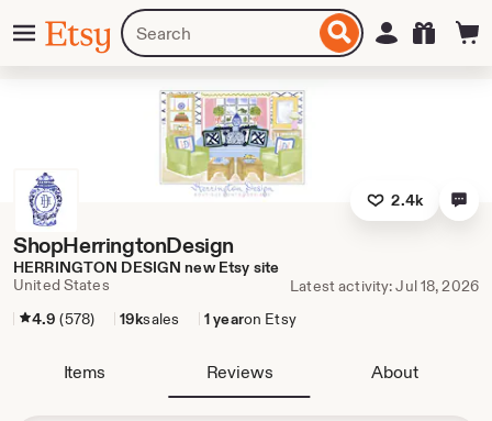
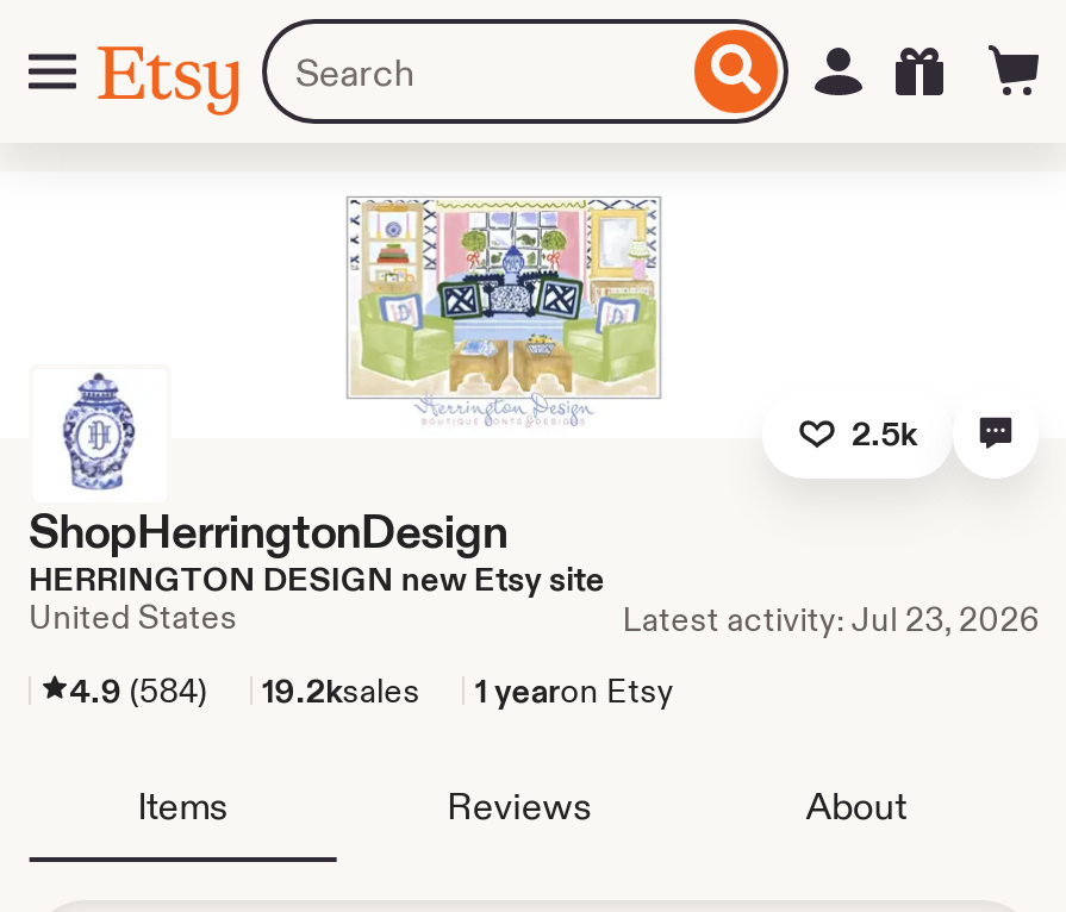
- 2.4k
+ 2.5k

- Latest activity: Jul 18, 2026
+ Latest activity: Jul 23, 2026

- 4.9 (578)
+ 4.9 (584)

- 19ksales
+ 19.2ksales
